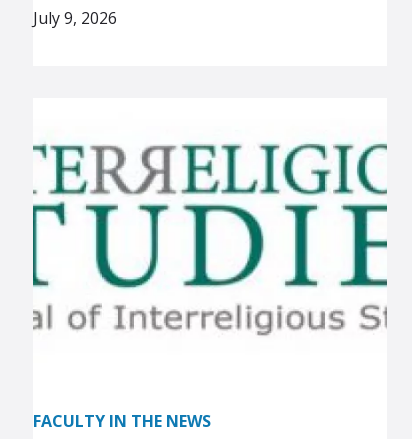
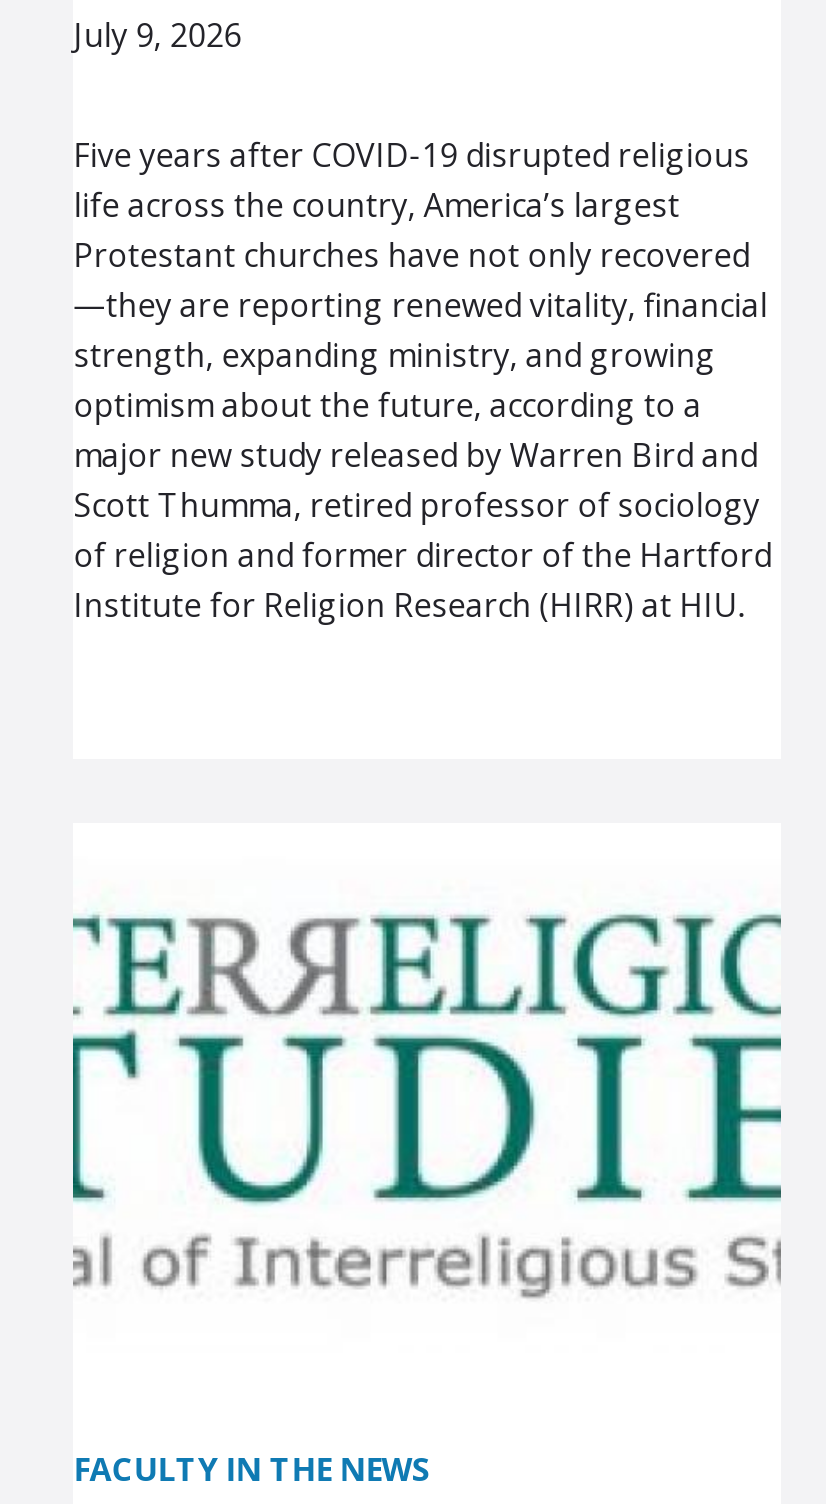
+ Five years after COVID-19 disrupted religious
+ life across the country, America’s largest
+ Protestant churches have not only recovered
+ —they are reporting renewed vitality, financial
+ strength, expanding ministry, and growing
+ optimism about the future, according to a
+ major new study released by Warren Bird and
+ Scott Thumma, retired professor of sociology
+ of religion and former director of the Hartford
+ Institute for Religion Research (HIRR) at HIU.
